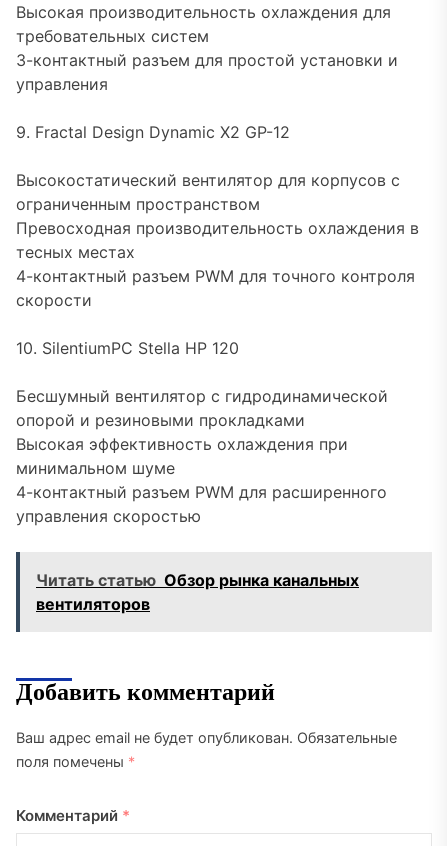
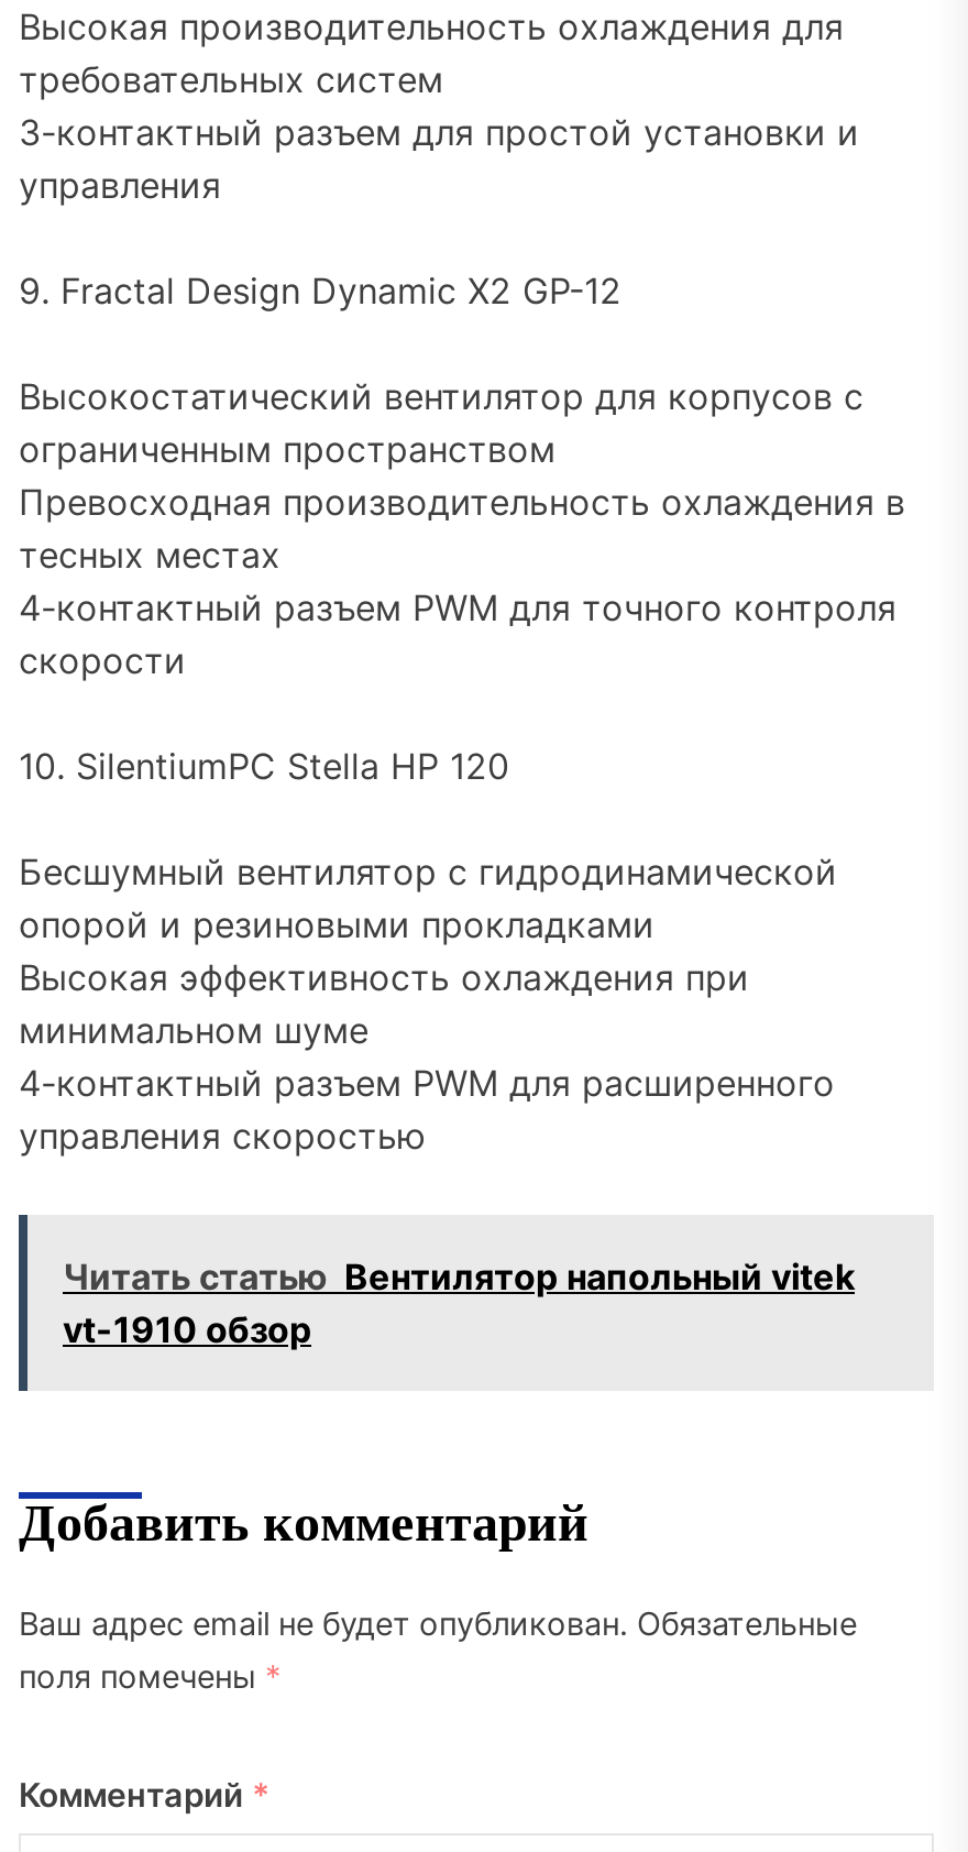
- Читать статью Обзор рынка канальных
- вентиляторов
+ Читать статью Вентилятор напольный vitek
+ vt-1910 обзор
